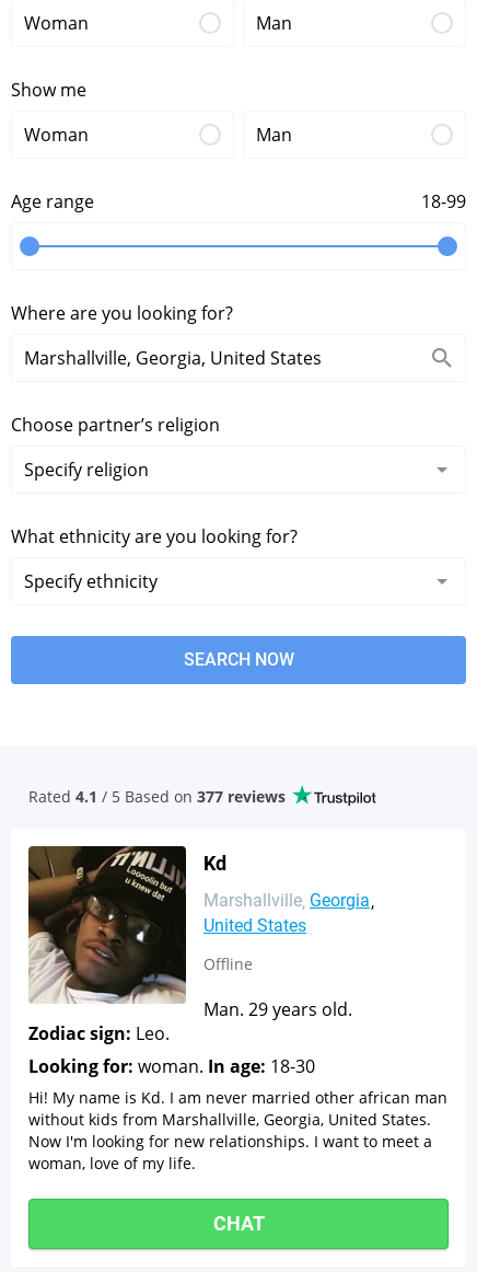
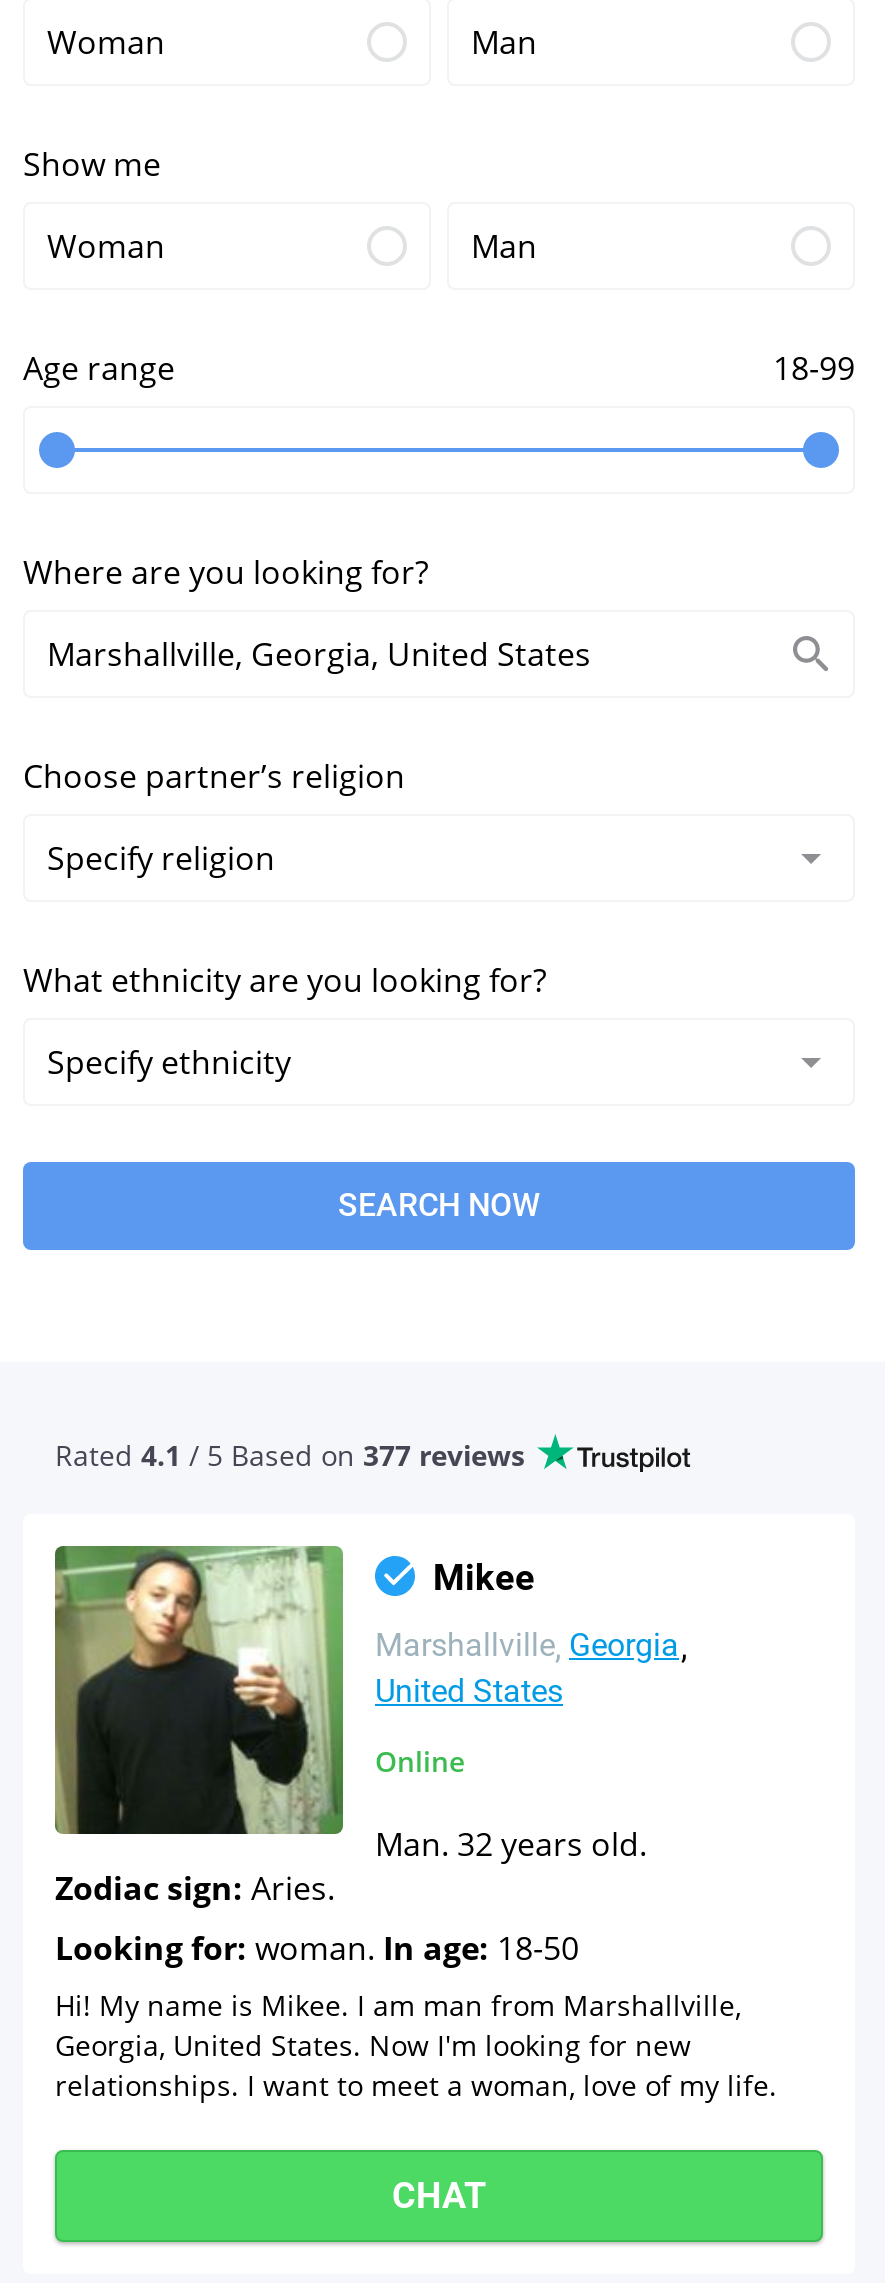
- [image]
- Man. 29 years old.
- Zodiac sign: Leo.
- Looking for: woman. In age: 18-30
- Hi! My name is Kd. I am never married other african man
- without kids from Marshallville, Georgia, United States.
- Now I'm looking for new relationships. I want to meet a
- woman, love of my life.
+ [image]
+ Man. 32 years old.
+ Zodiac sign: Aries.
+ Looking for: woman. In age: 18-50
+ Hi! My name is Mikee. I am man from Marshallville,
+ Georgia, United States. Now I'm looking for new
+ relationships. I want to meet a woman, love of my life.

- Kd
+ Mikee

- Offline
+ Online
